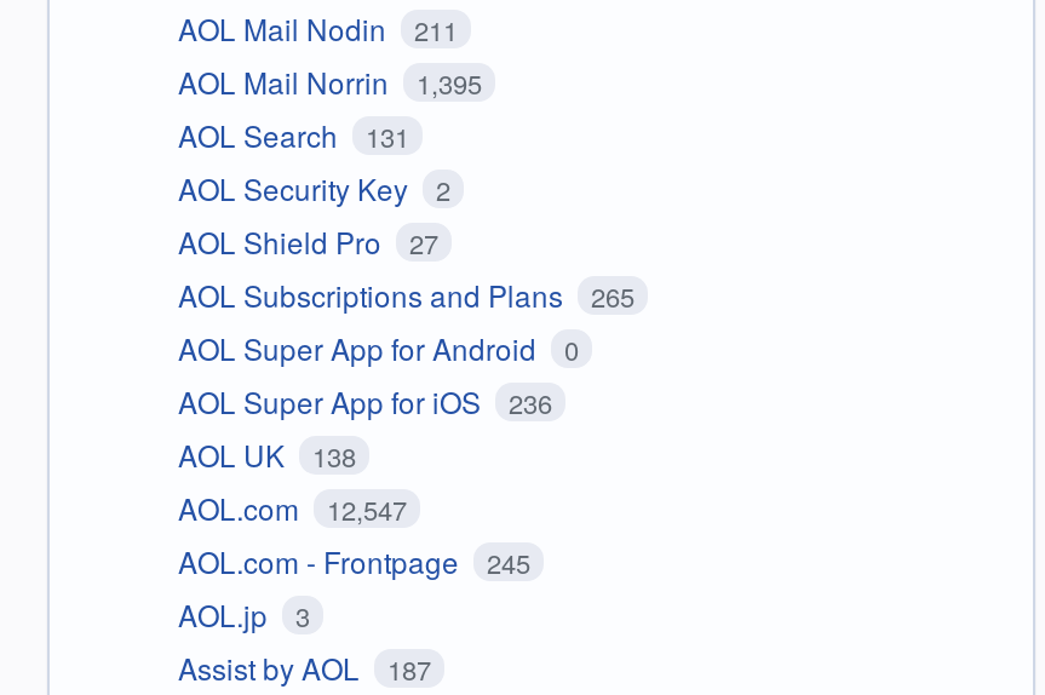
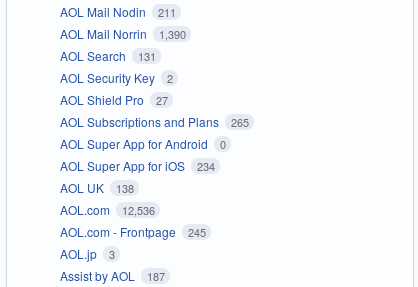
- AOL Mail Norrin 1,395
+ AOL Mail Norrin 1,390

- AOL Super App for iOS 236
+ AOL Super App for iOS 234

- AOL.com 12,547
+ AOL.com 12,536
